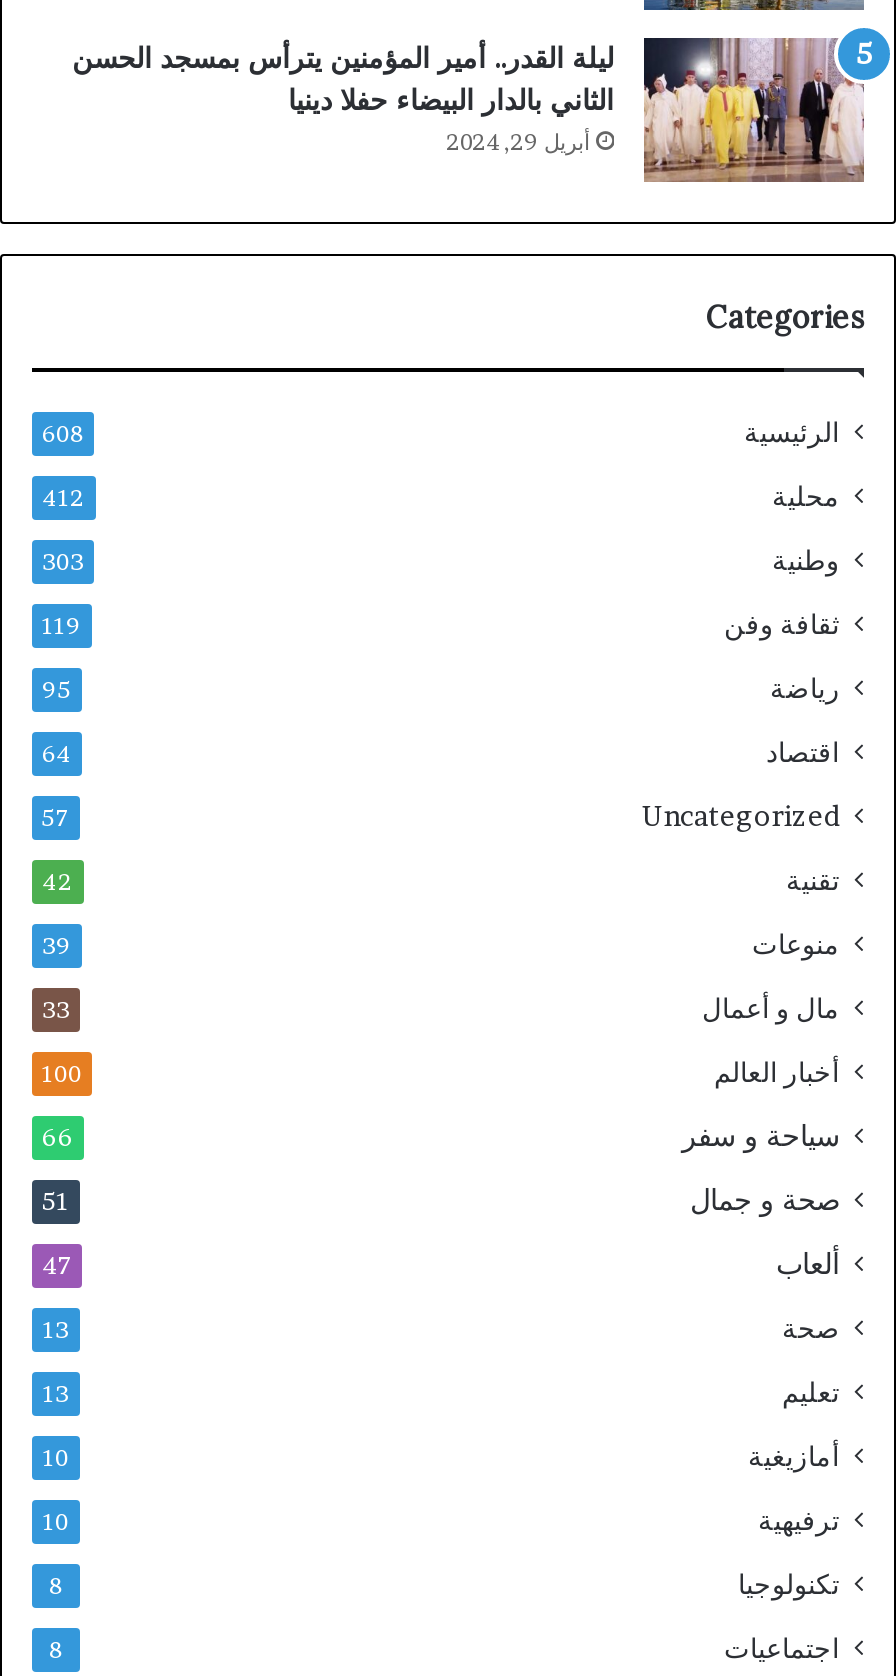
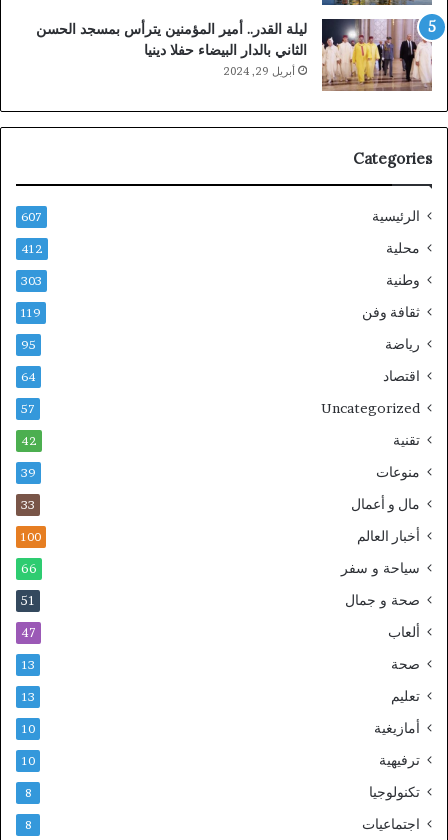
- 608
+ 607
